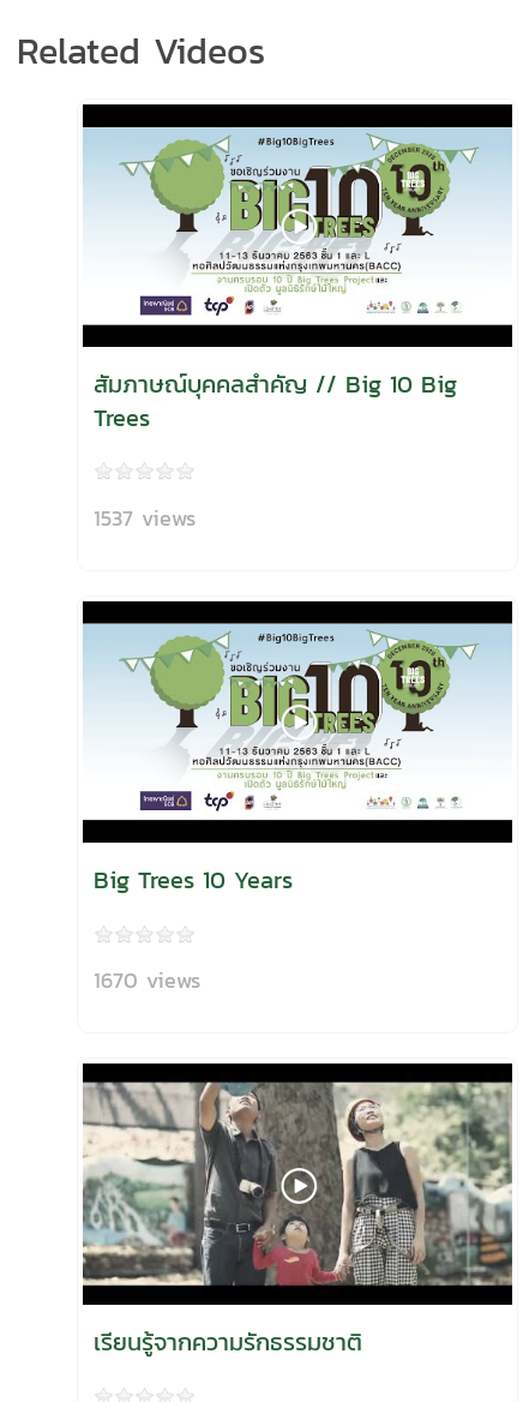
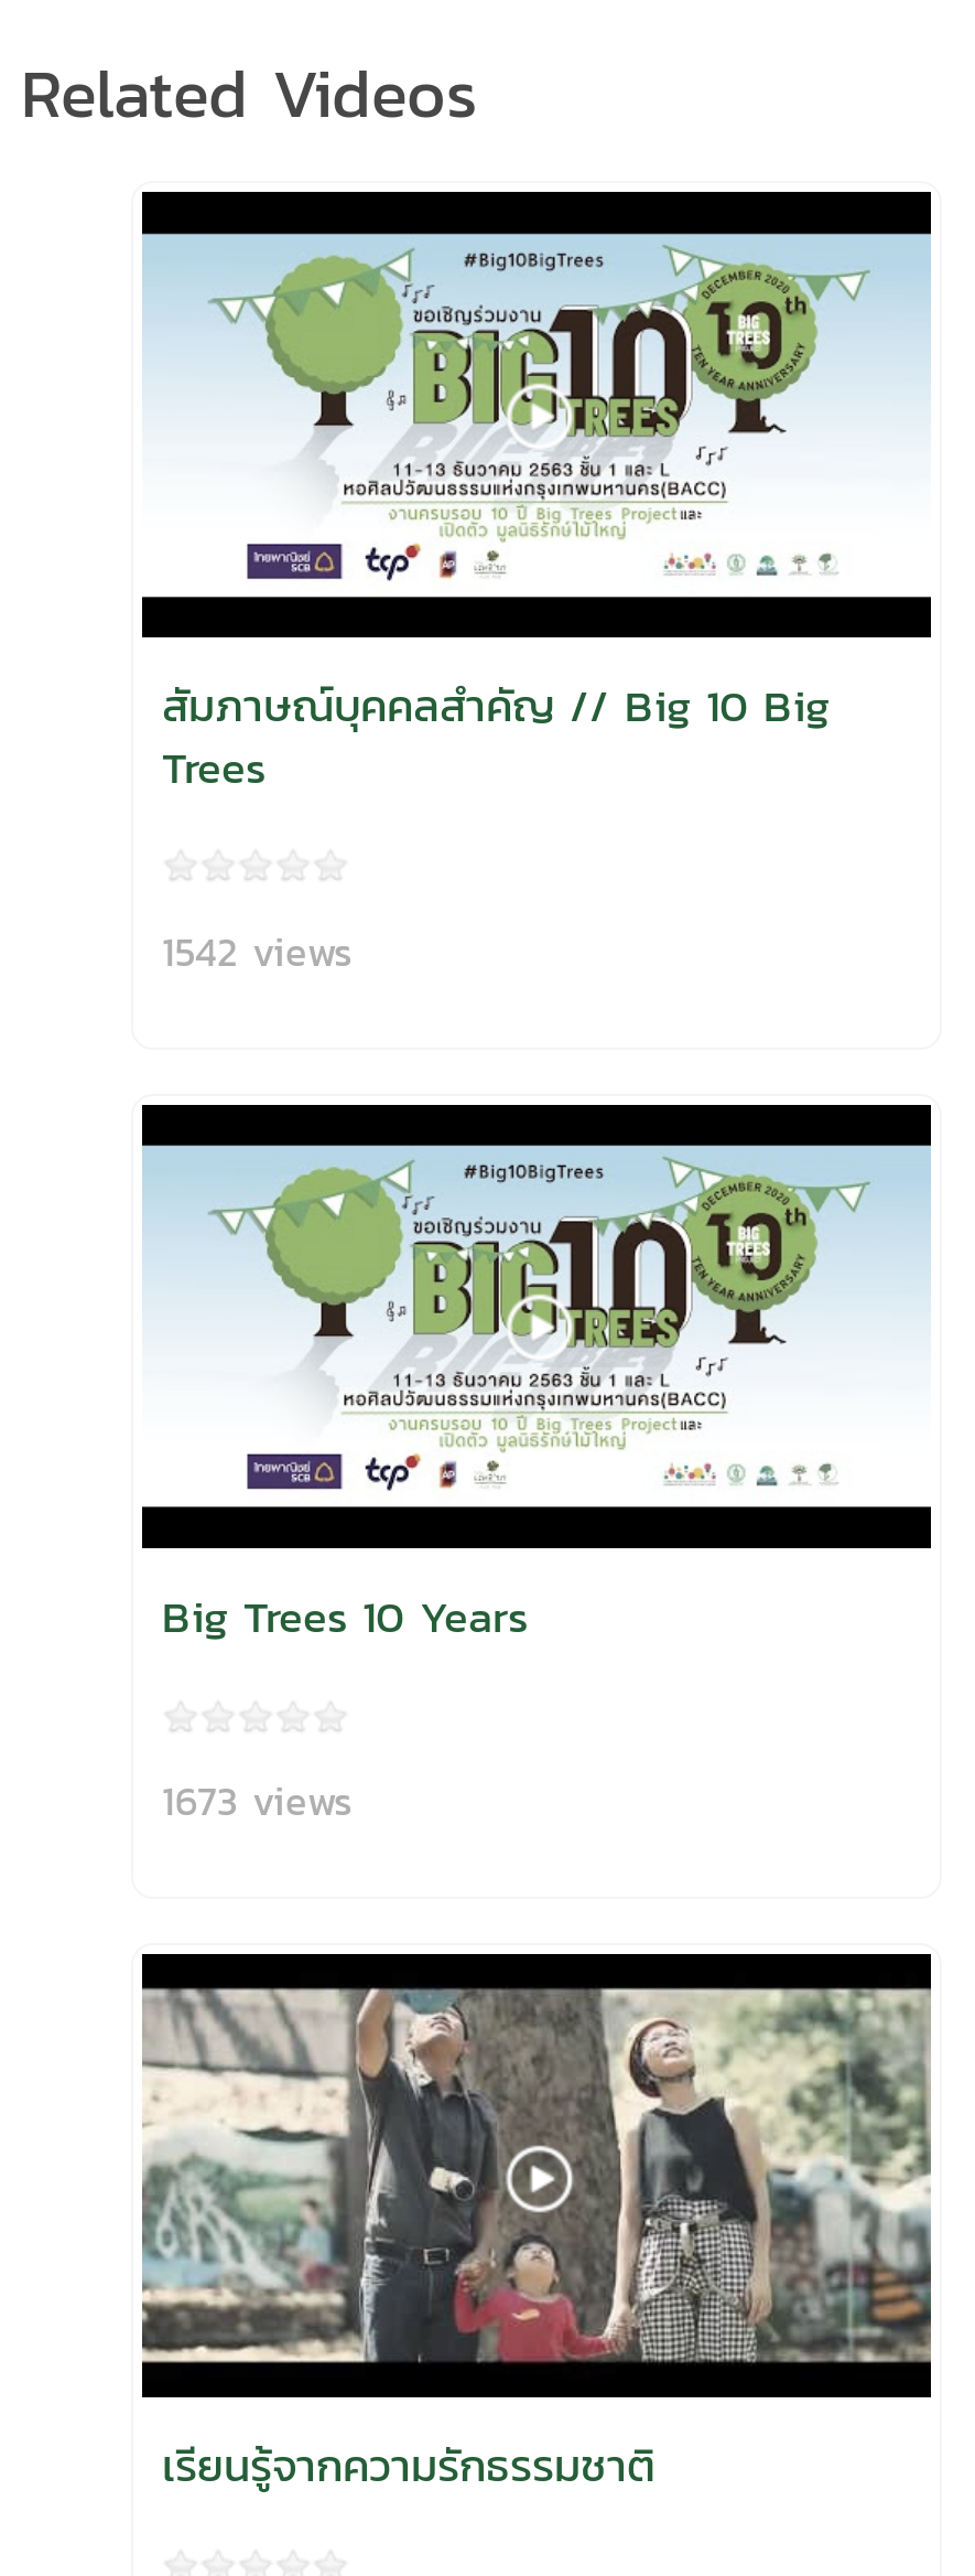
- 1537 views
+ 1542 views

- 1670 views
+ 1673 views
